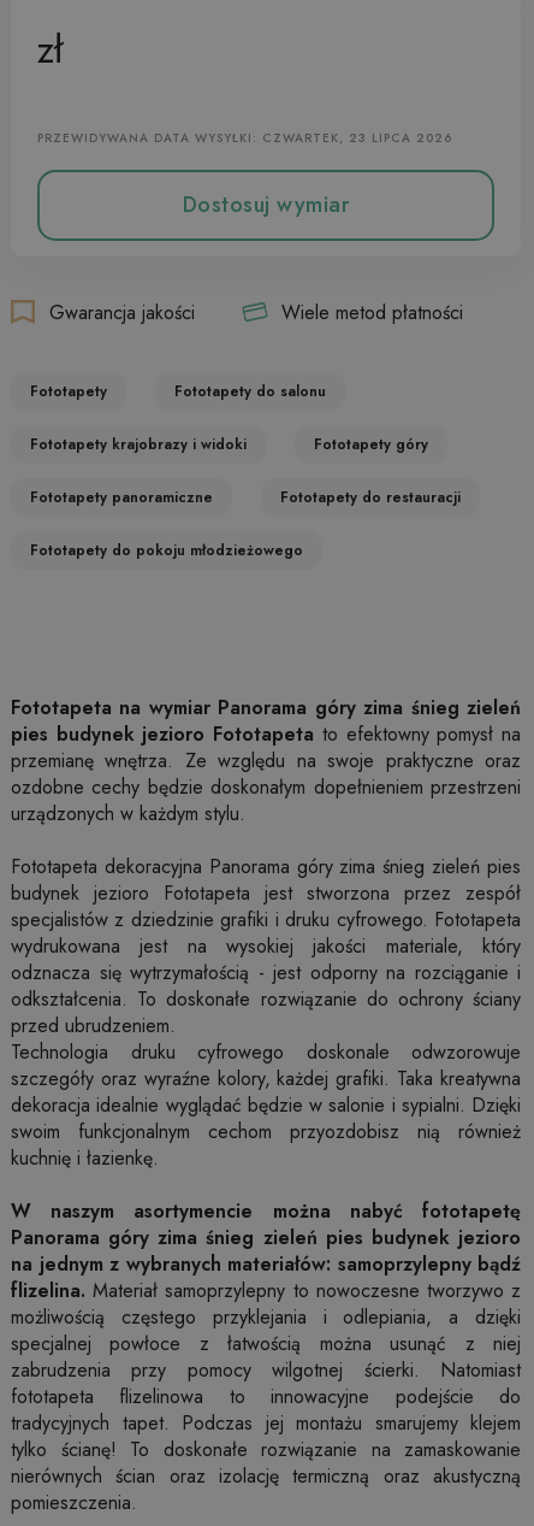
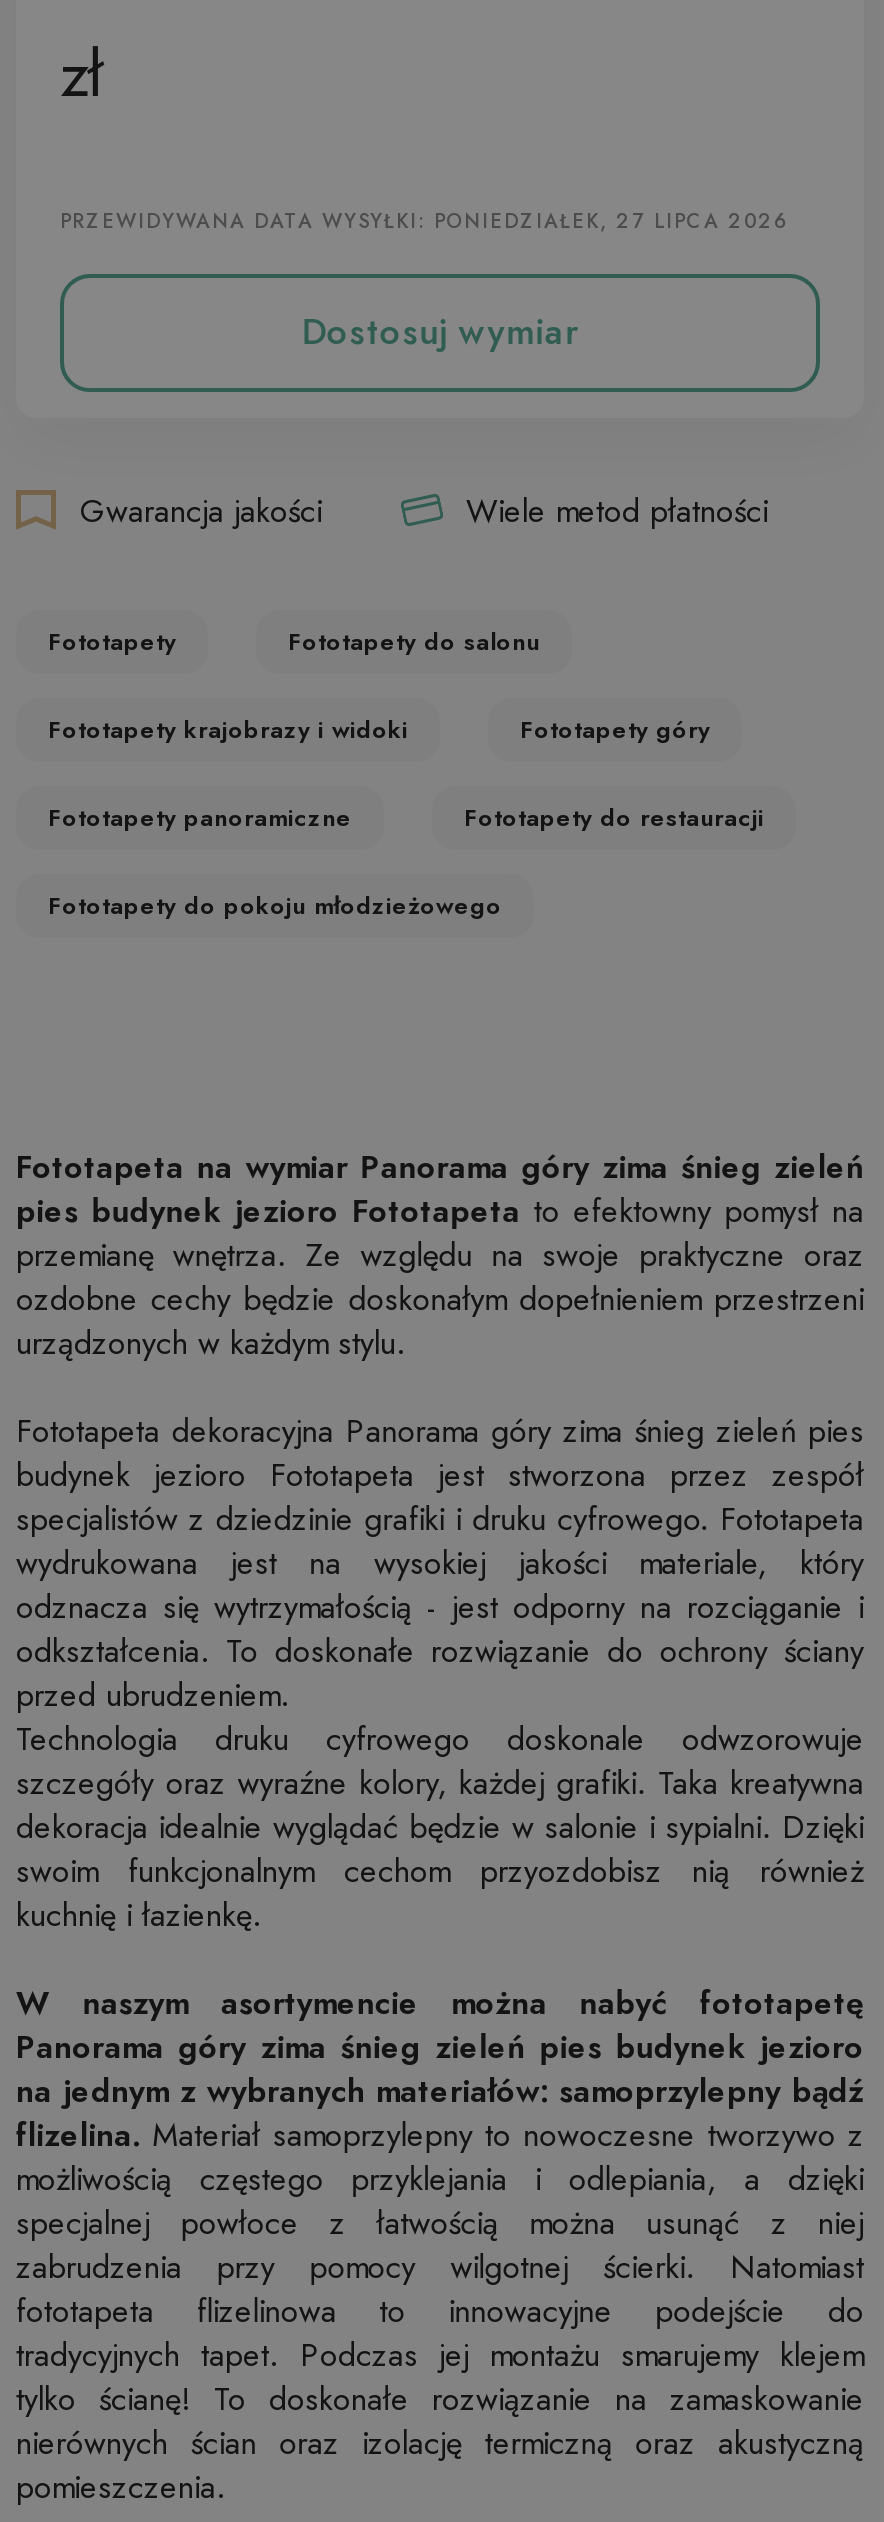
- PRZEWIDYWANA DATA WYSYŁKI: CZWARTEK, 23 LIPCA 2026
+ PRZEWIDYWANA DATA WYSYŁKI: PONIEDZIAŁEK, 27 LIPCA 2026
